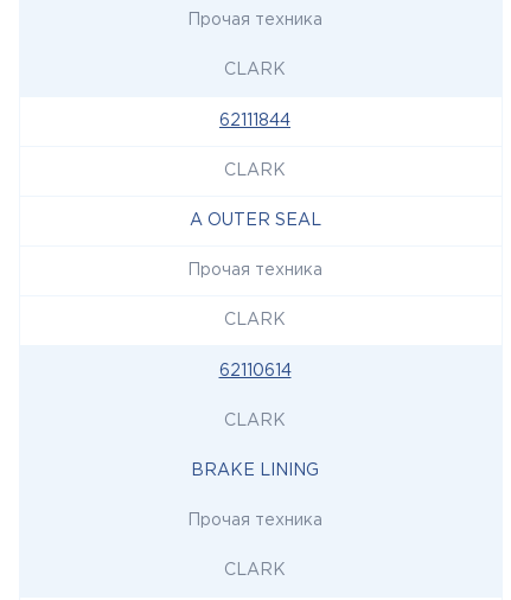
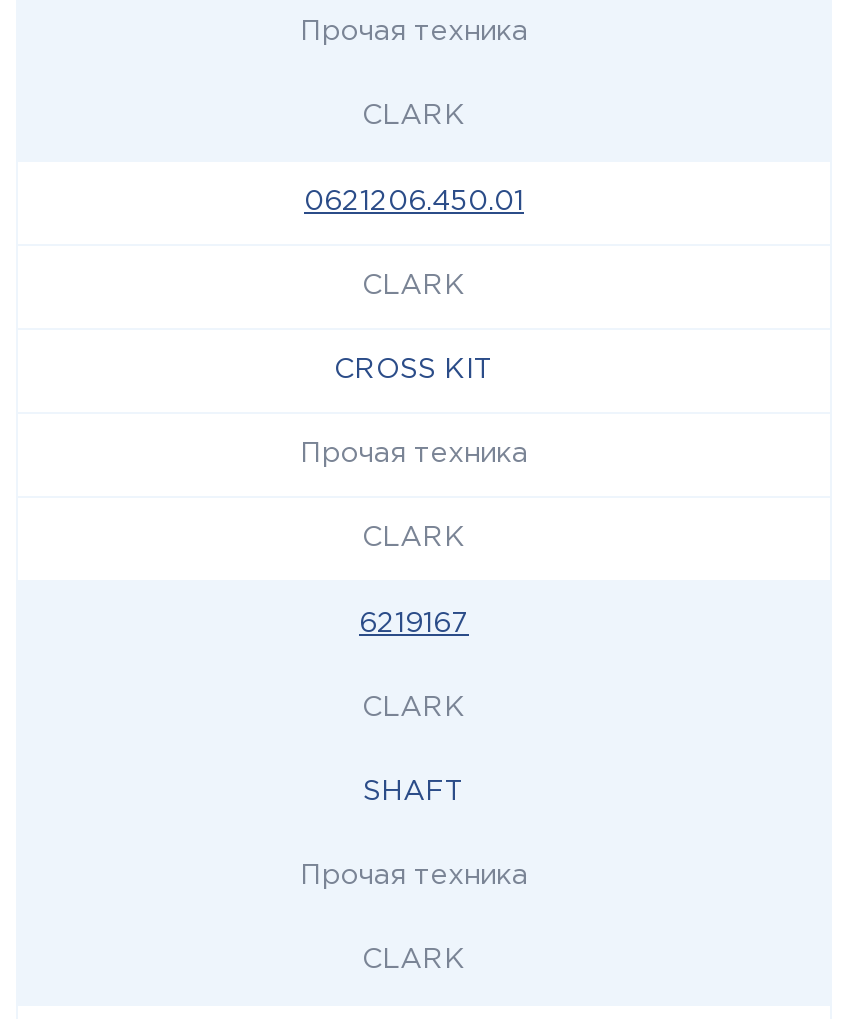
- 62111844
+ 0621206.450.01

- A OUTER SEAL
+ CROSS KIT

- 62110614
+ 6219167

- BRAKE LINING
+ SHAFT
